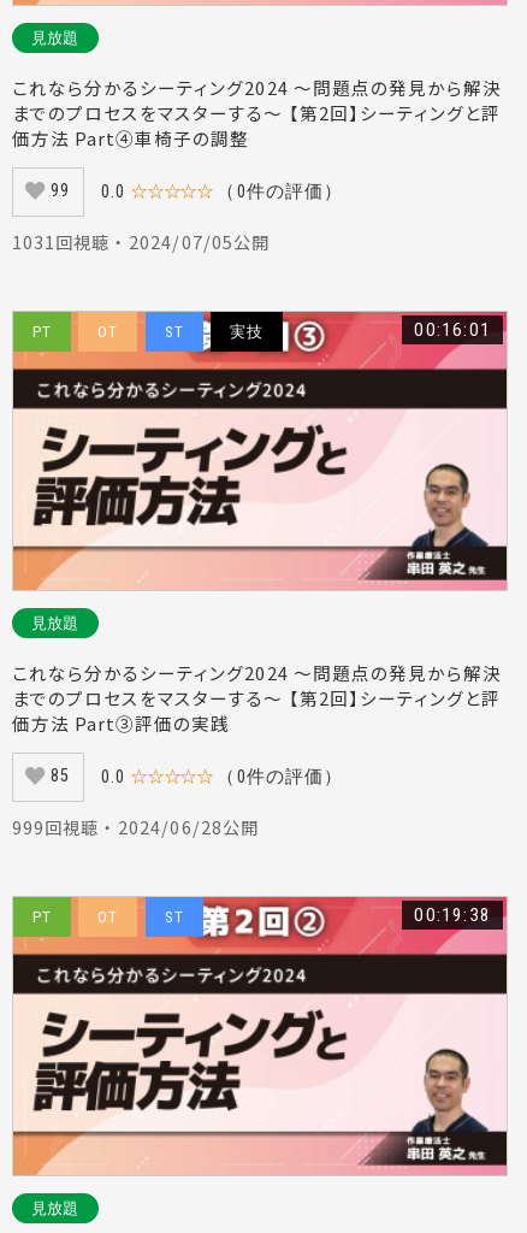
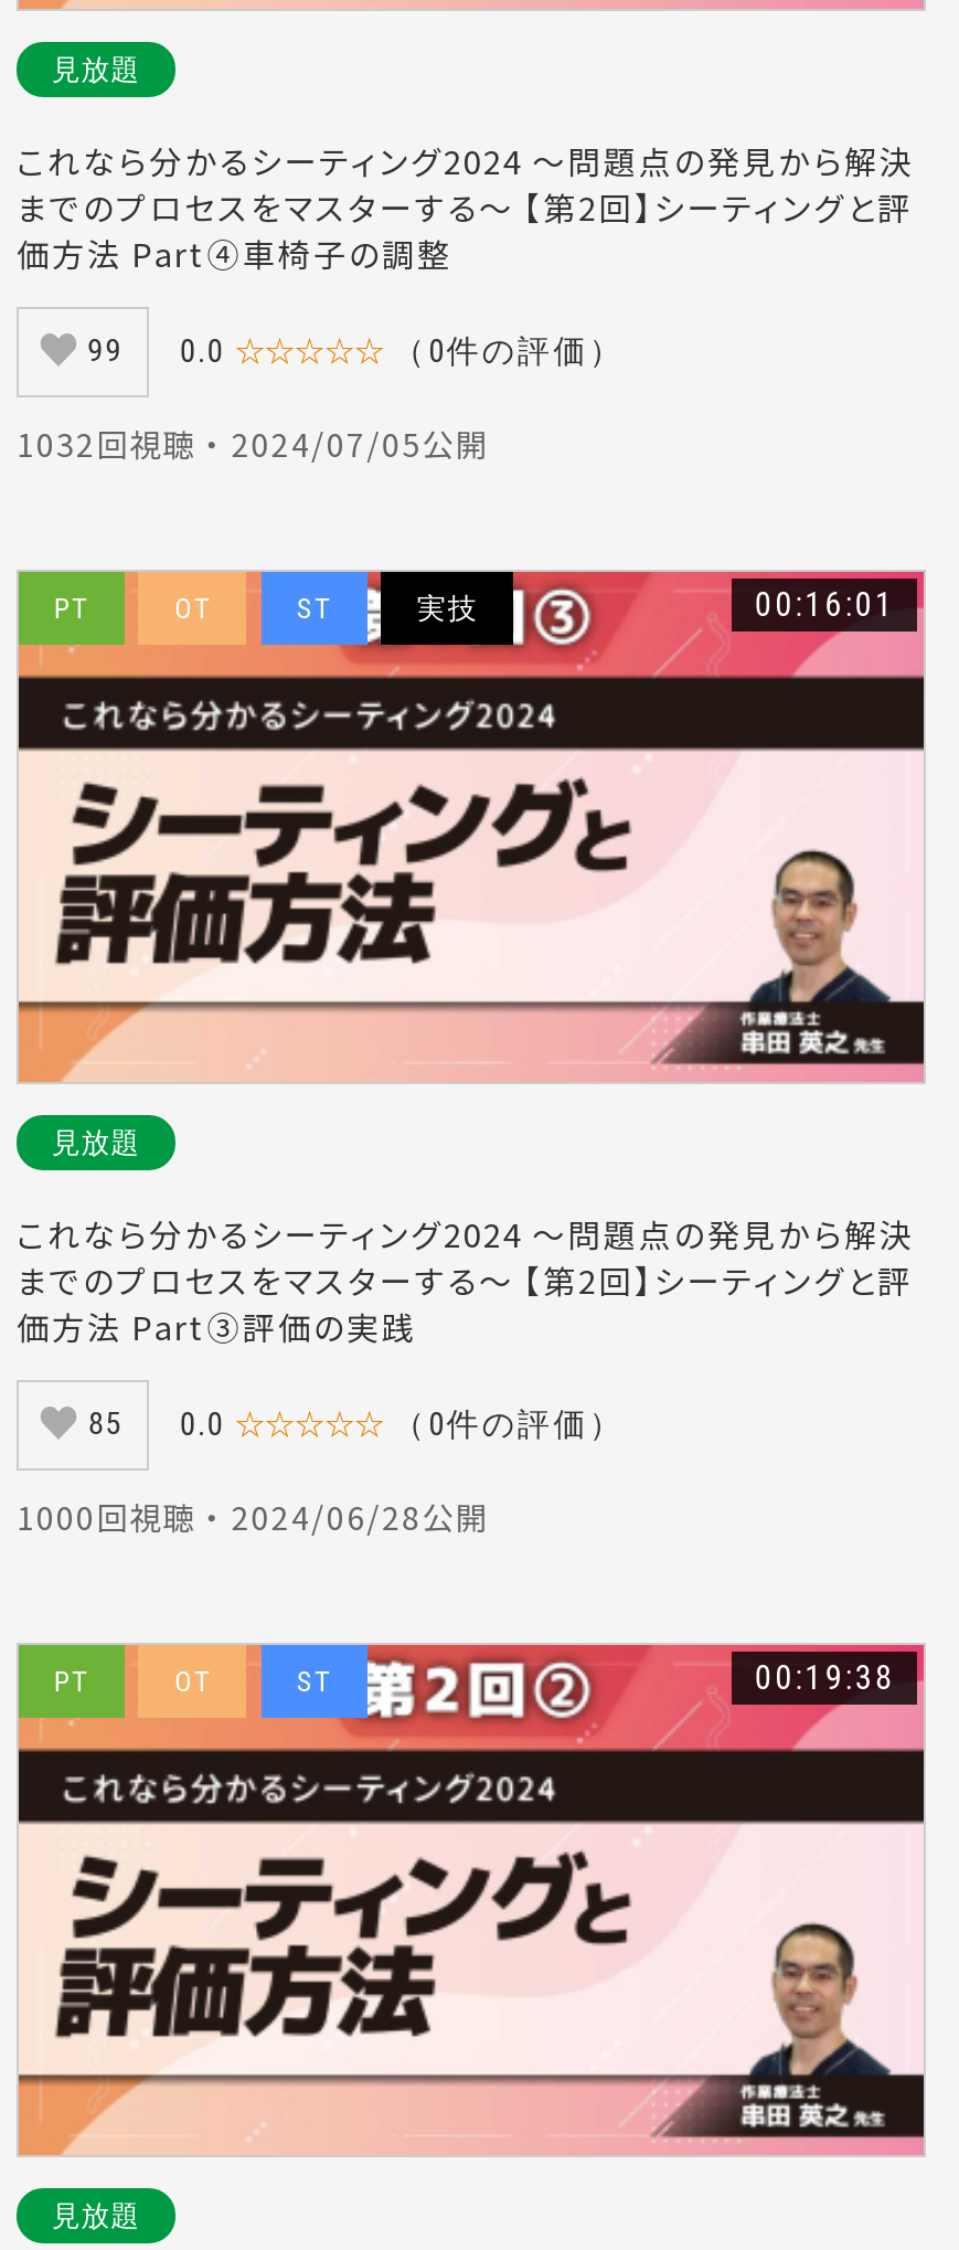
- 1031回視聴 ・ 2024/07/05公開
+ 1032回視聴 ・ 2024/07/05公開

- 999回視聴 ・ 2024/06/28公開
+ 1000回視聴 ・ 2024/06/28公開
